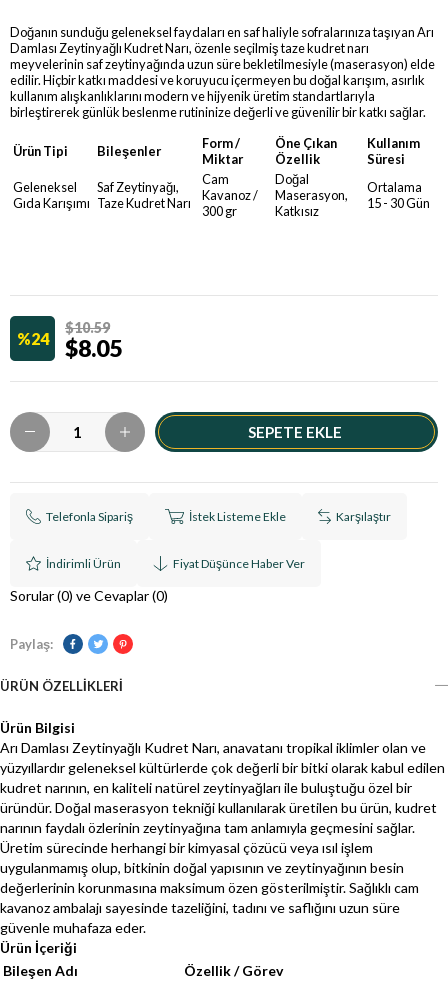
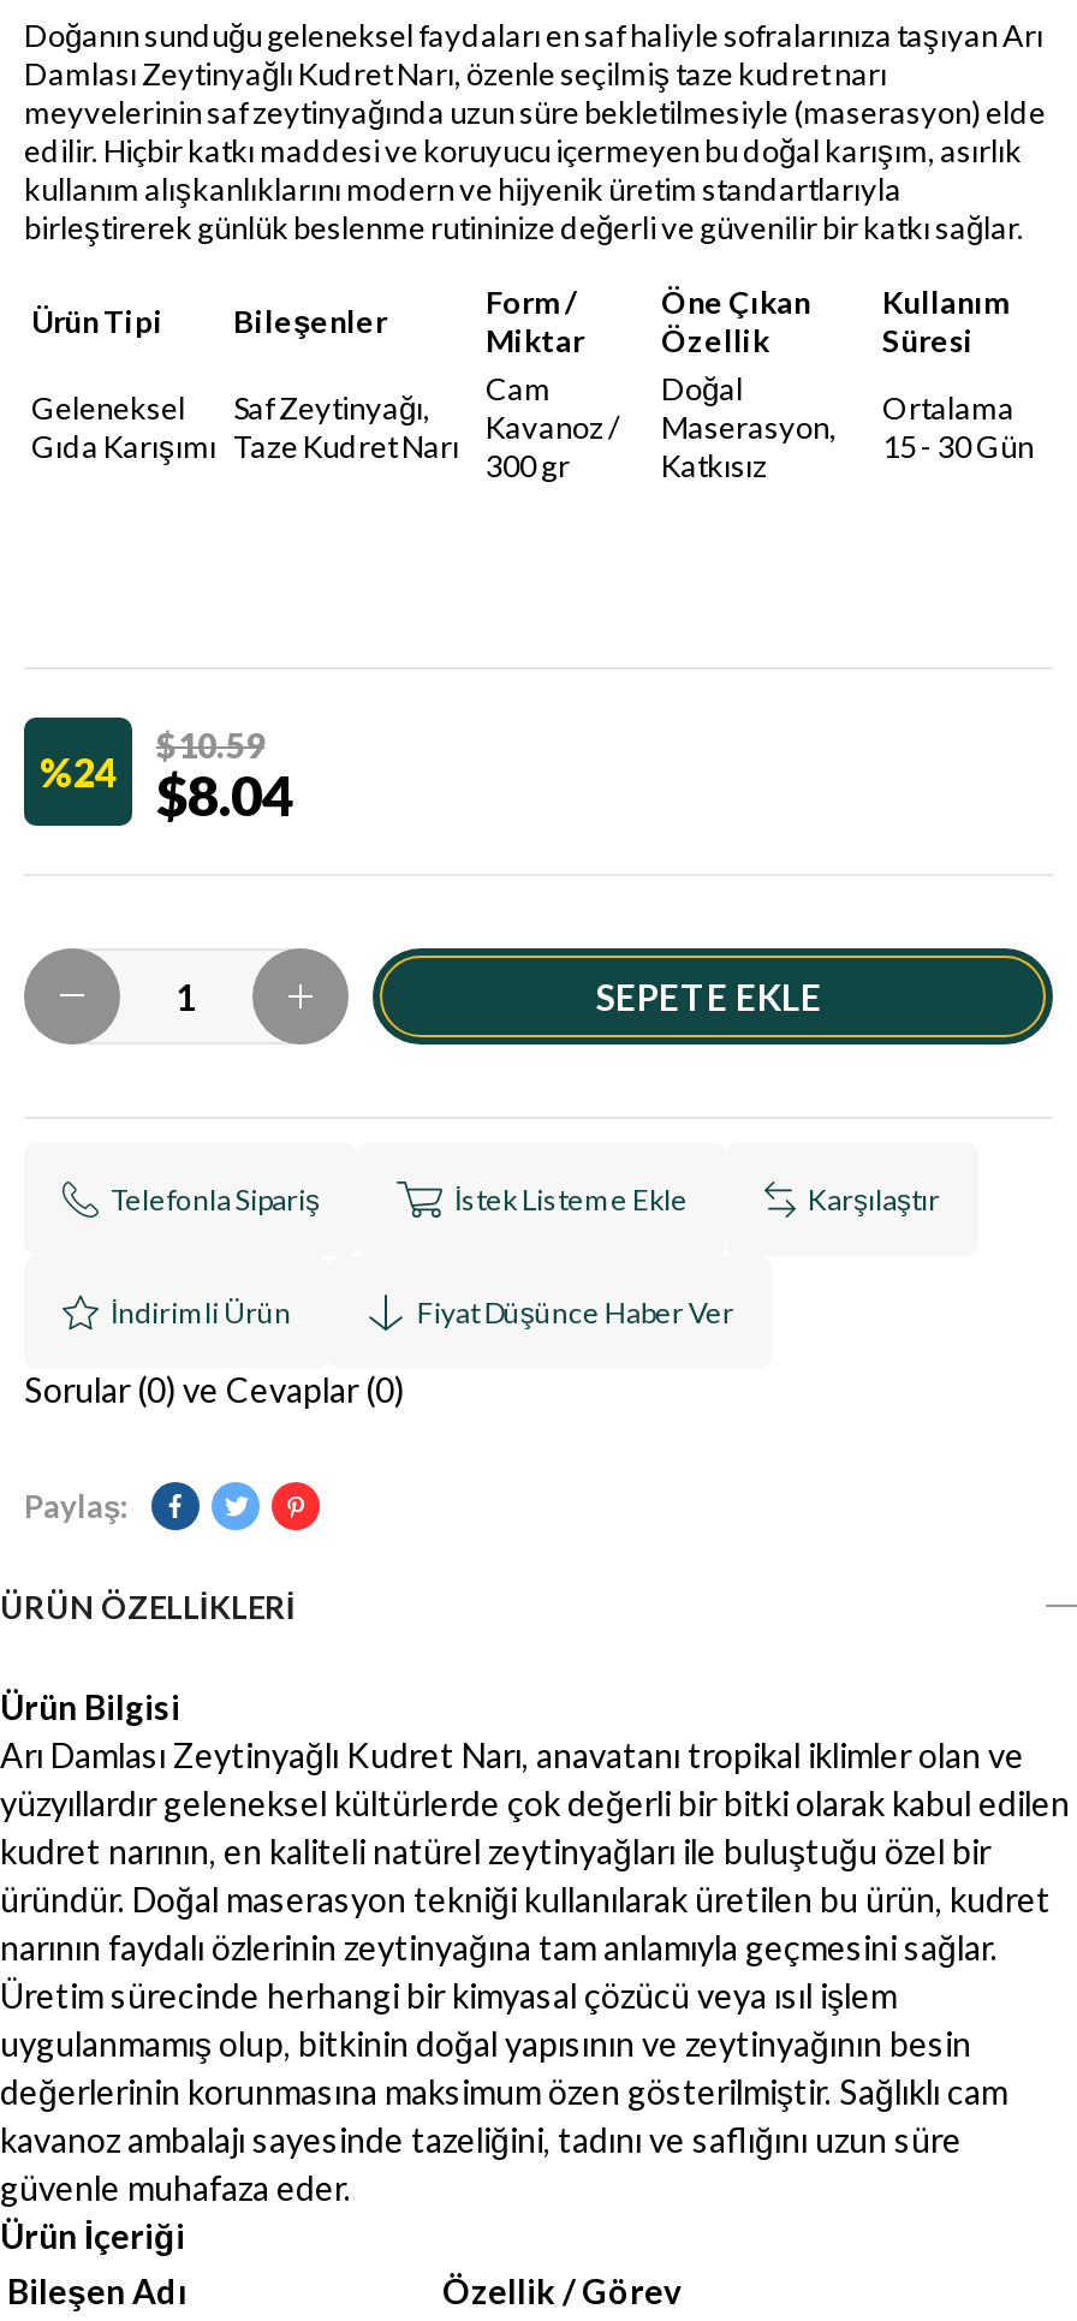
- 24 $8.05
+ 24 $8.04
